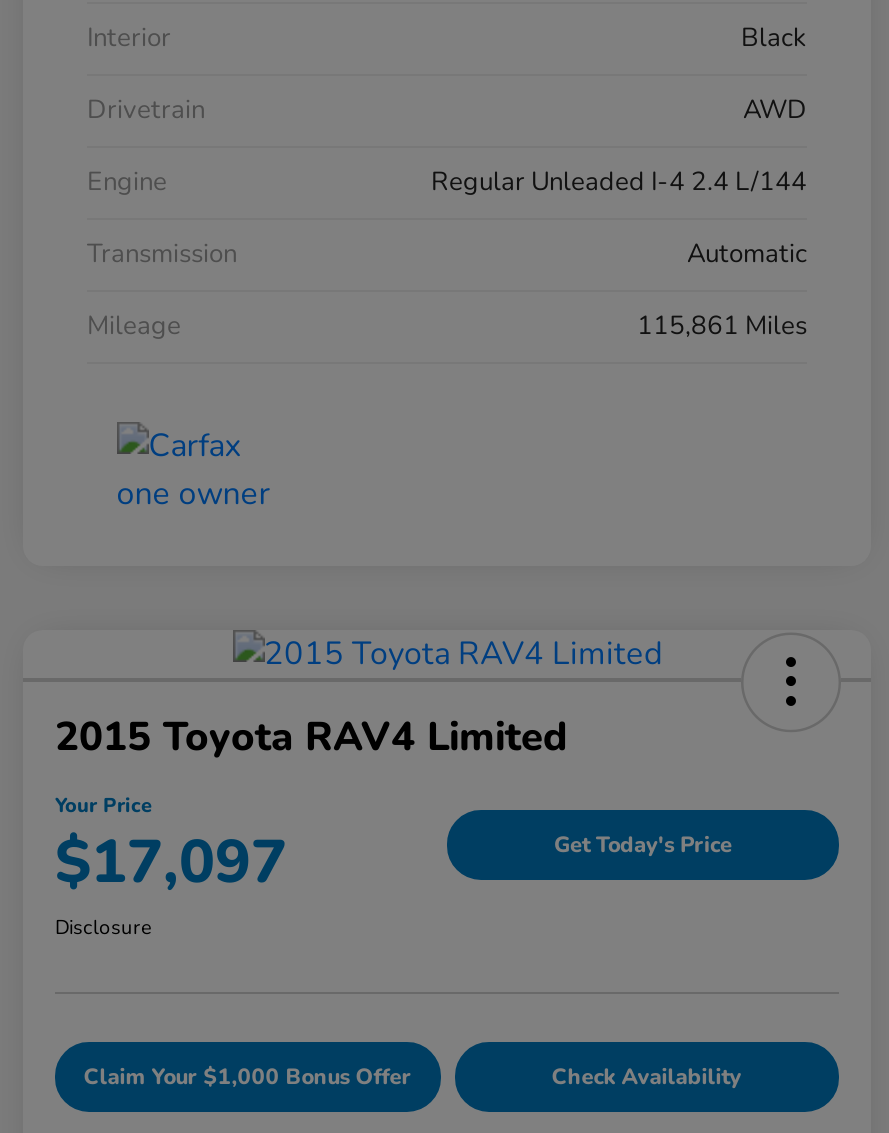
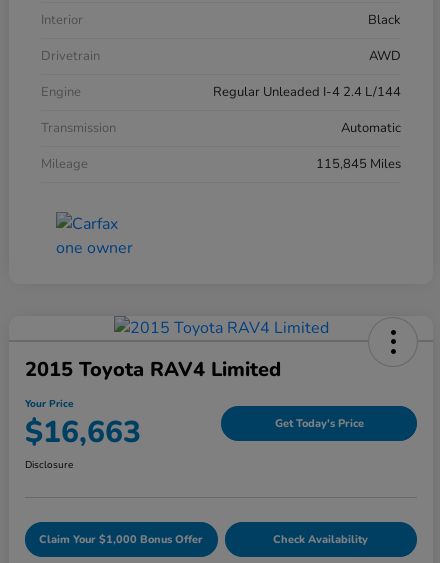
- 115,861 Miles
+ 115,845 Miles

- $17,097
+ $16,663
